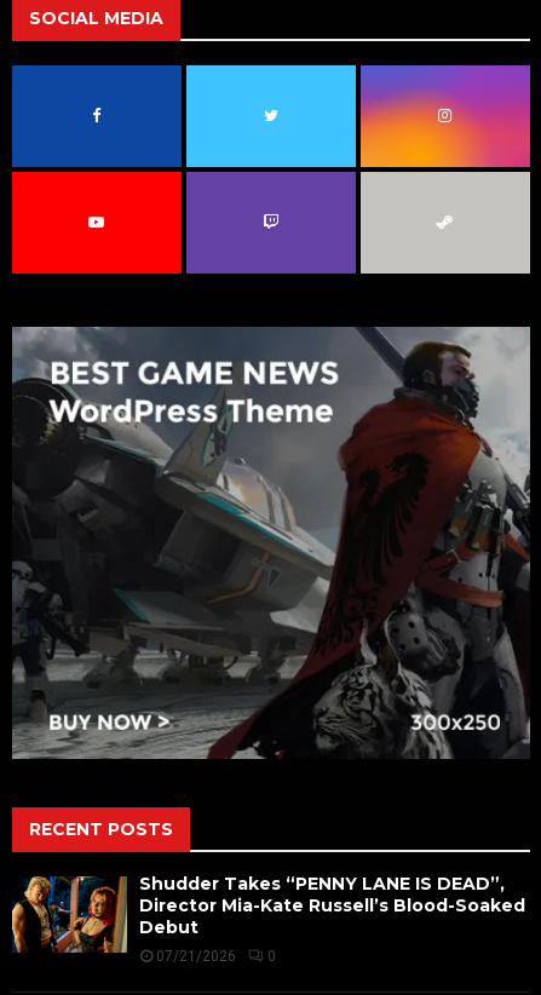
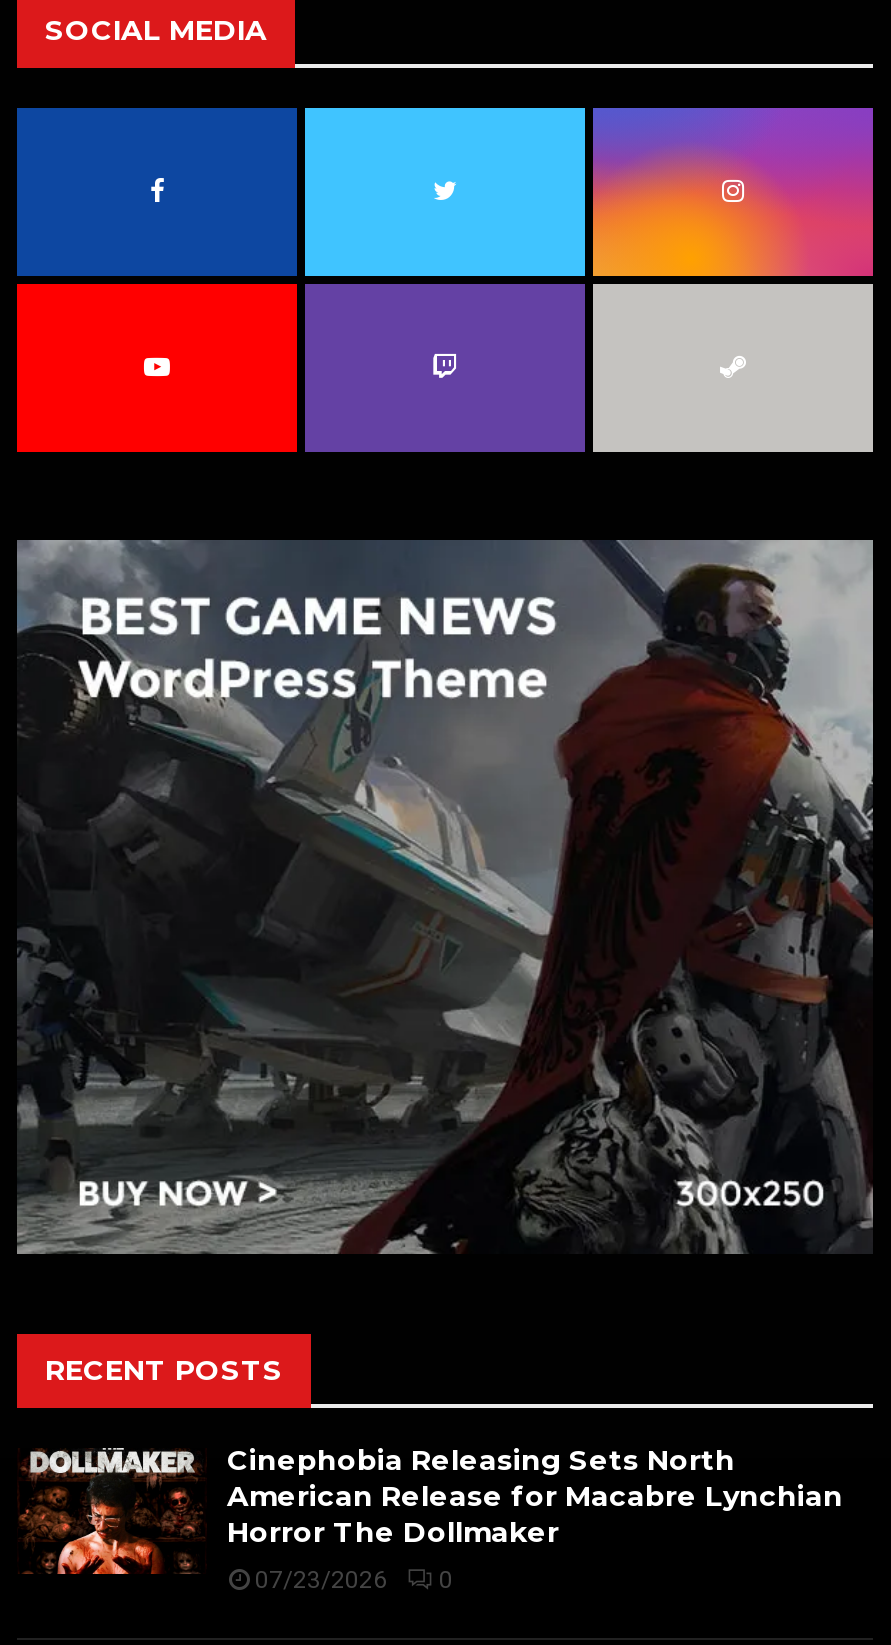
- [image]
- Shudder Takes “PENNY LANE IS DEAD”,
- Director Mia-Kate Russell’s Blood-Soaked
- Debut
- 07/21/2026
+ [image]
+ Cinephobia Releasing Sets North
+ American Release for Macabre Lynchian
+ Horror The Dollmaker
+ 07/23/2026
